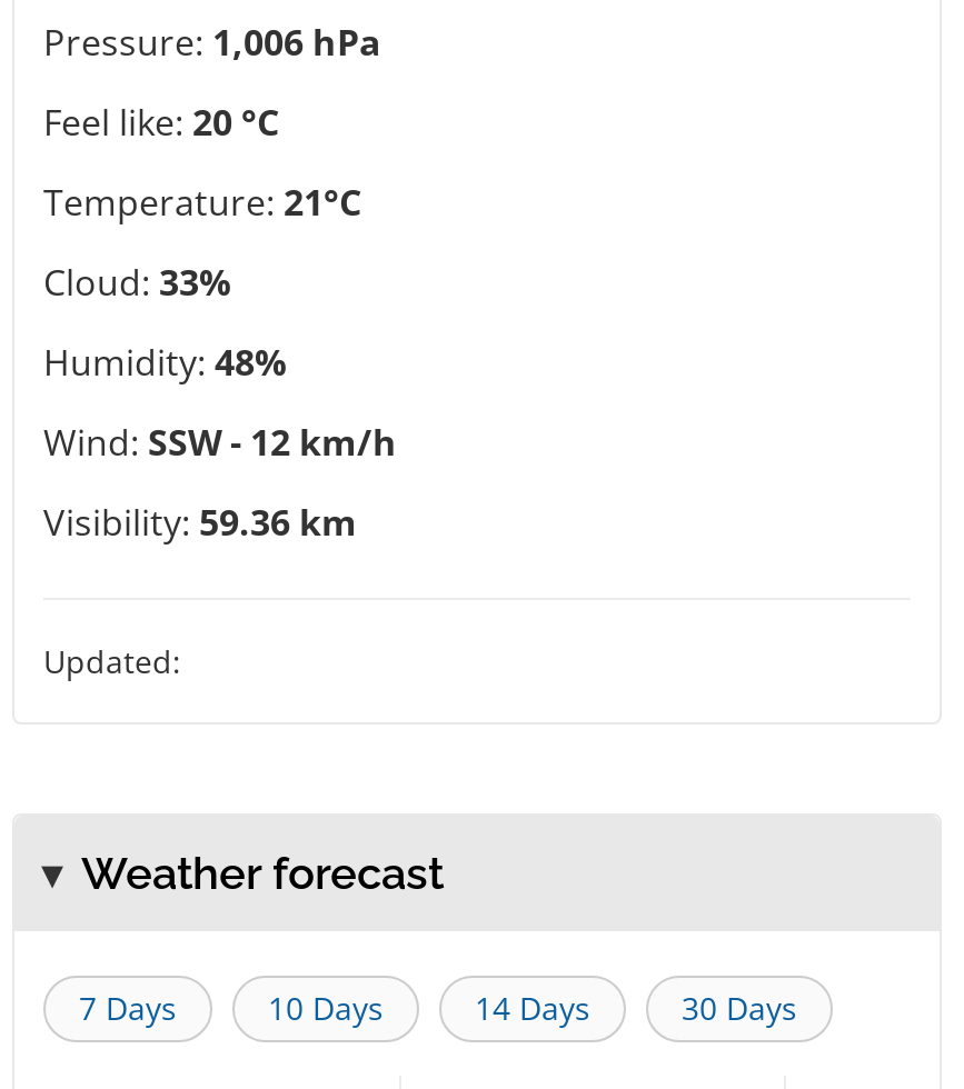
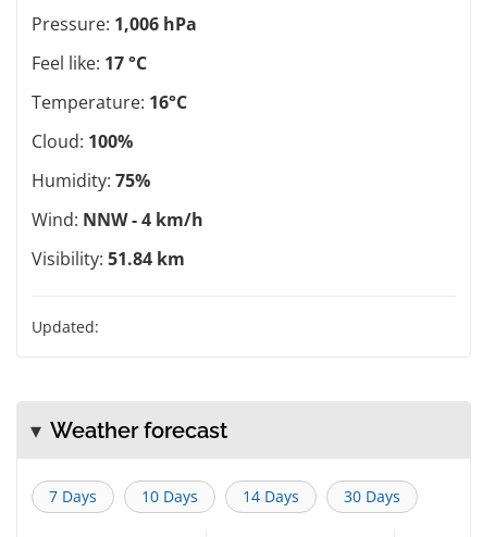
- Feel like: 20 °C
+ Feel like: 17 °C

- Temperature: 21°C
+ Temperature: 16°C

- Cloud: 33%
+ Cloud: 100%

- Humidity: 48%
+ Humidity: 75%

- Wind: SSW - 12 km/h
+ Wind: NNW - 4 km/h

- Visibility: 59.36 km
+ Visibility: 51.84 km
